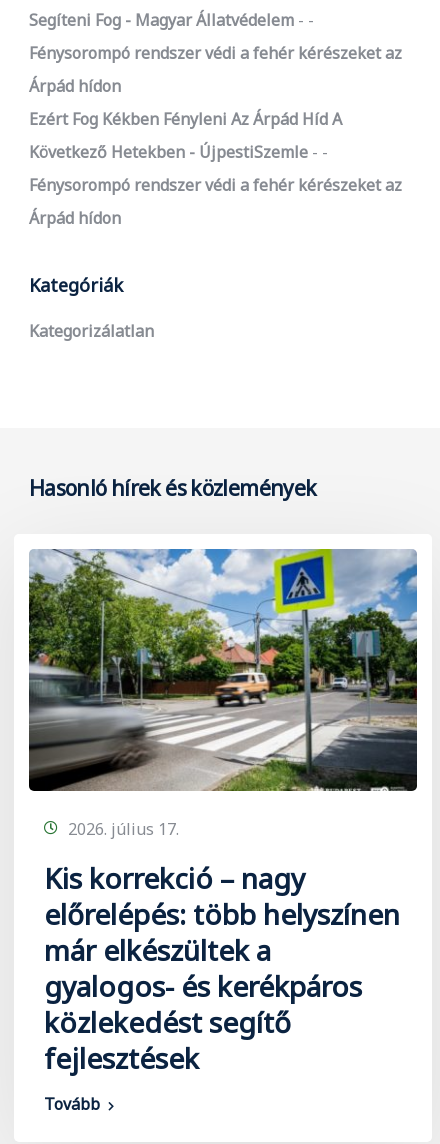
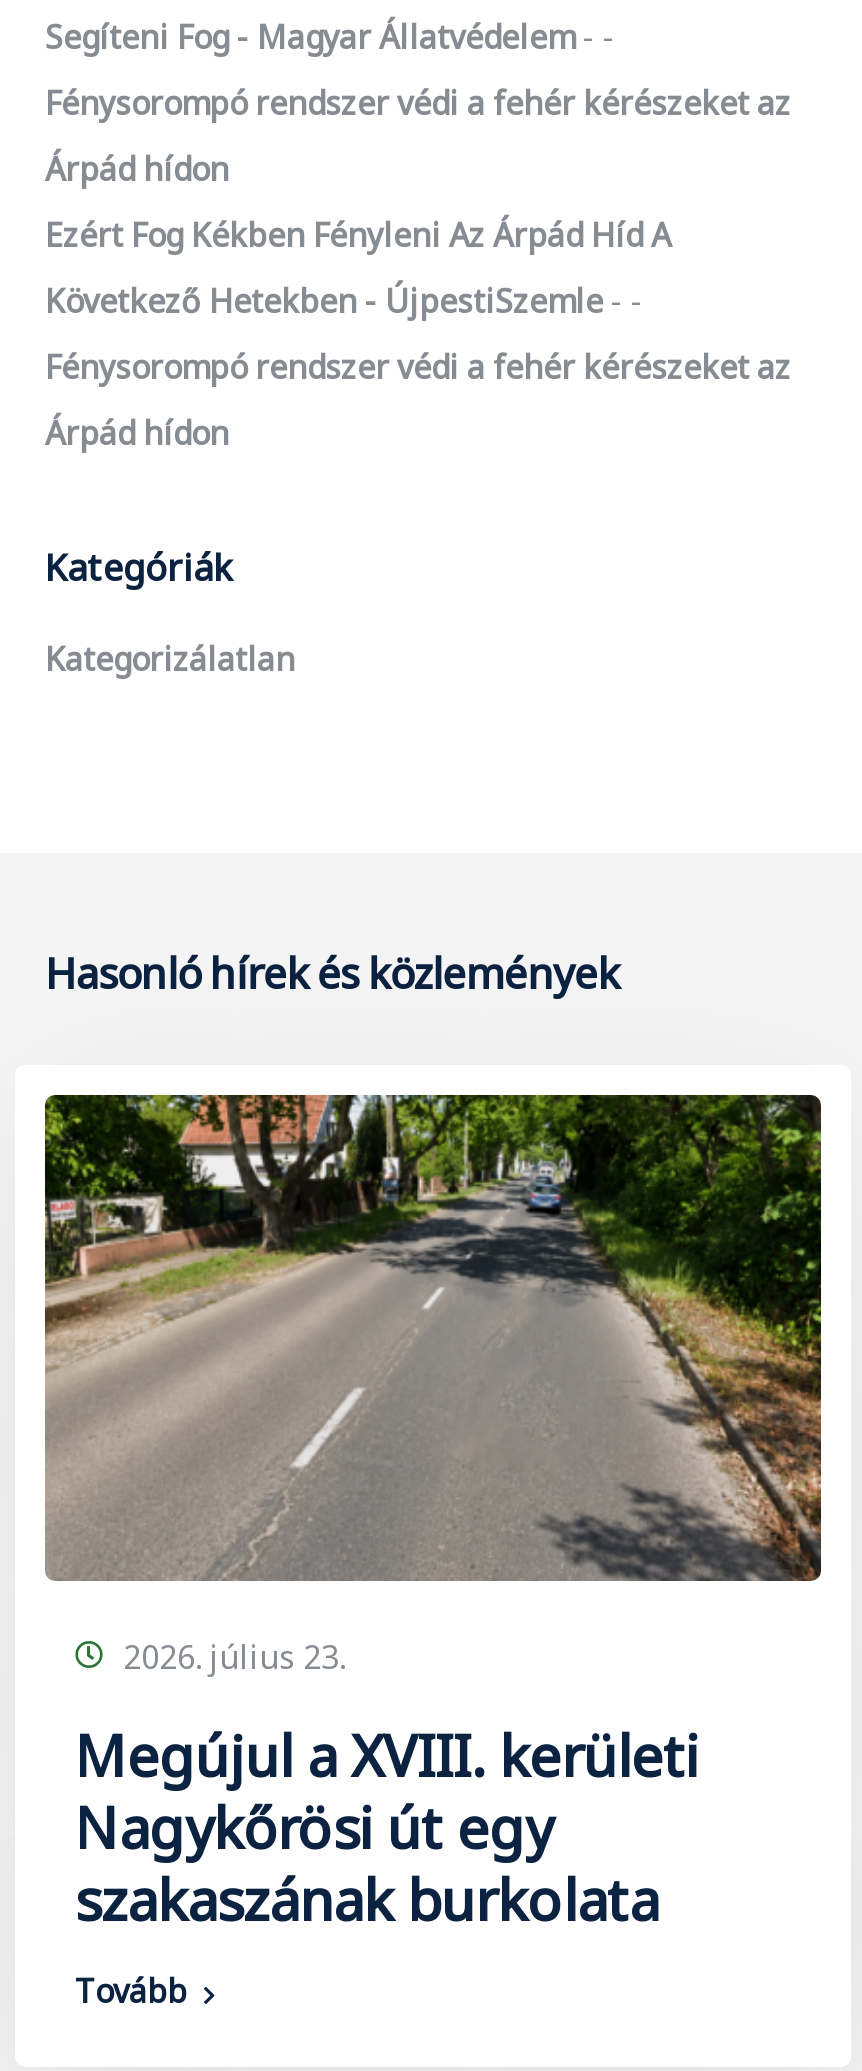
- [image]
- 2026. július 17.
+ [image]
+ 2026. július 23.

- Kis korrekció – nagy
- előrelépés: több helyszínen
- már elkészültek a
- gyalogos- és kerékpáros
- közlekedést segítő
- fejlesztések
+ Megújul a XVIII. kerületi
+ Nagykőrösi út egy
+ szakaszának burkolata
